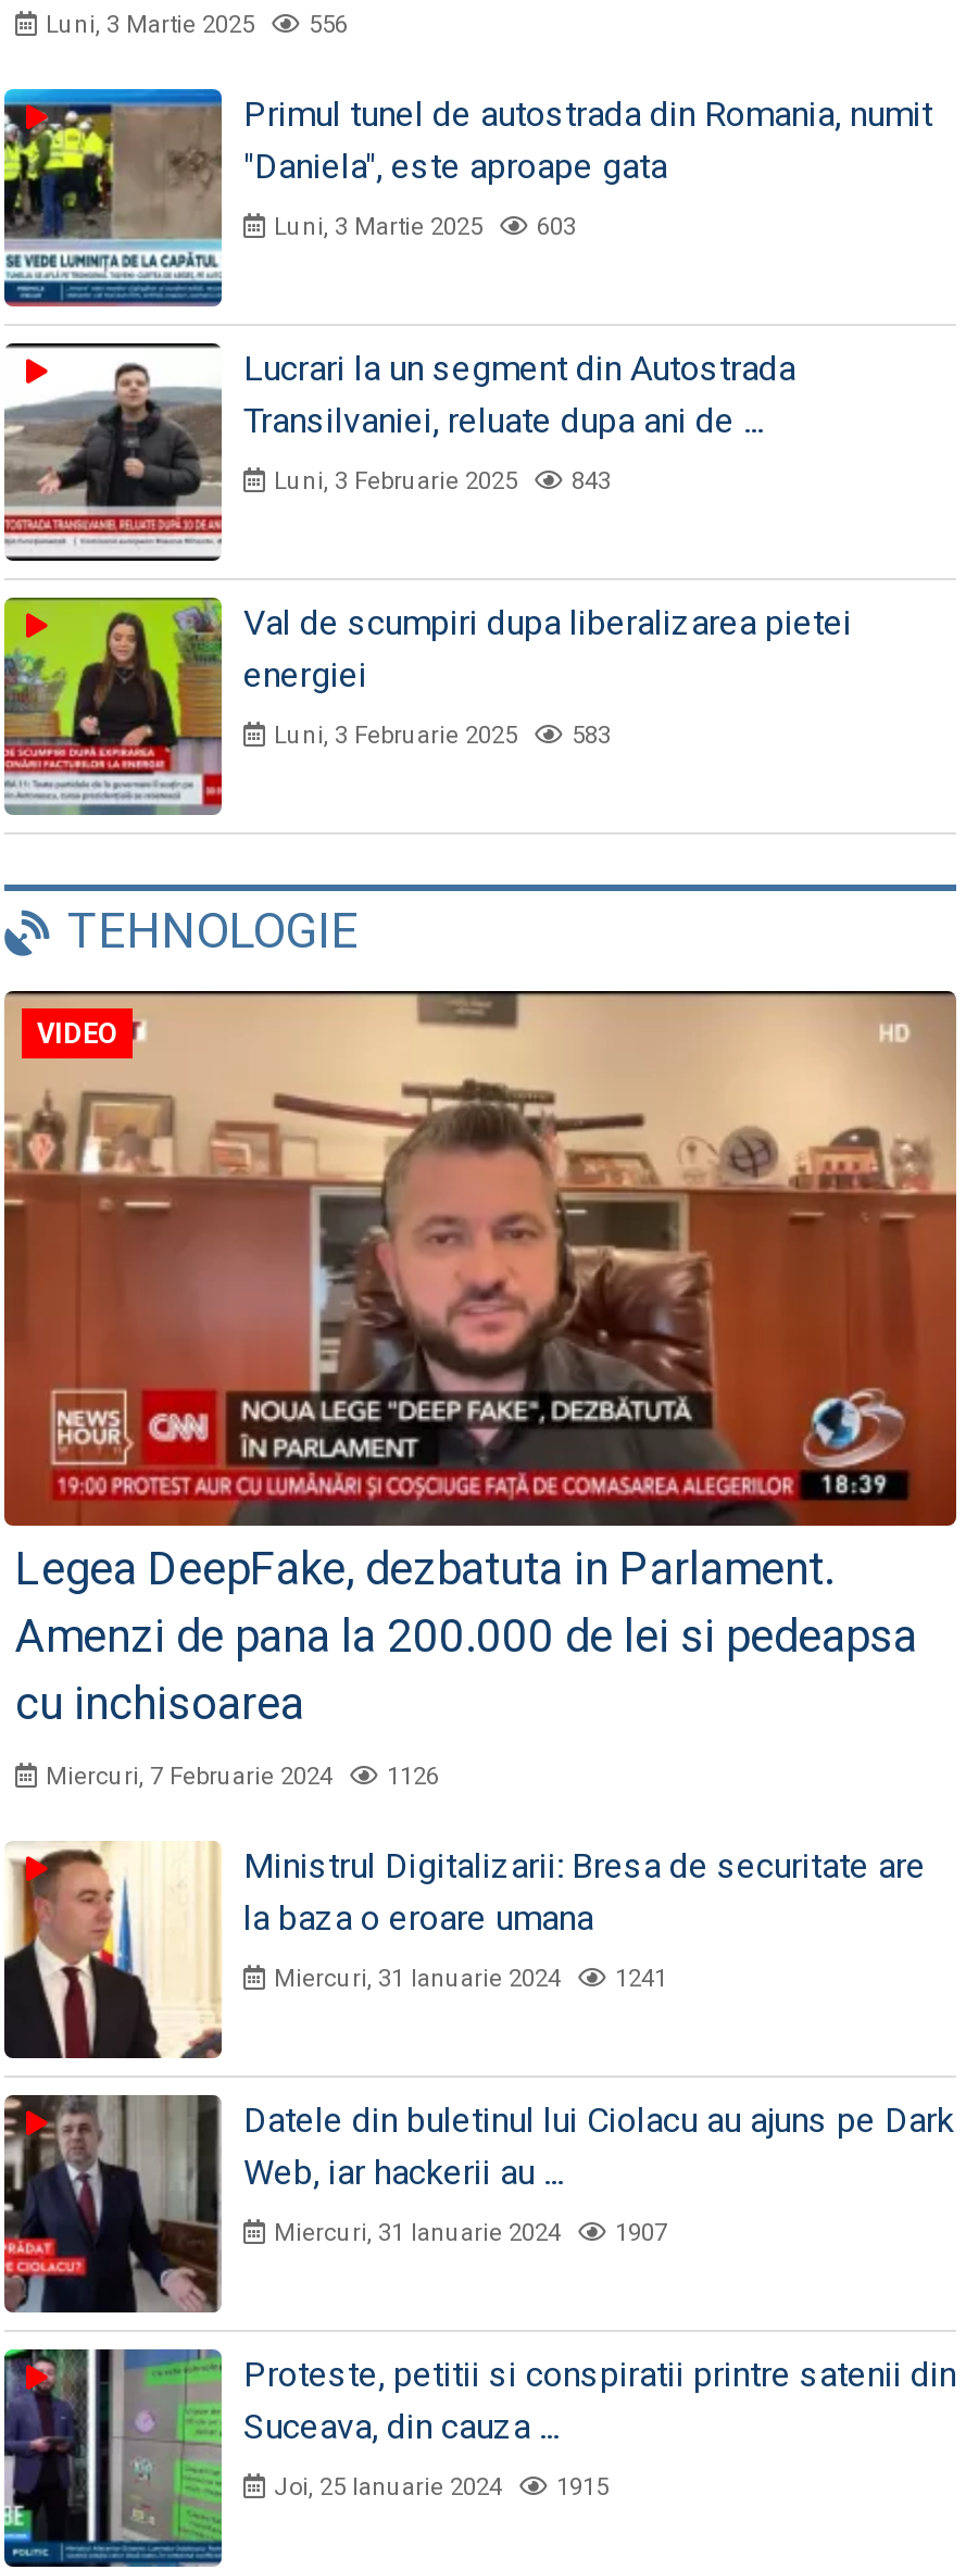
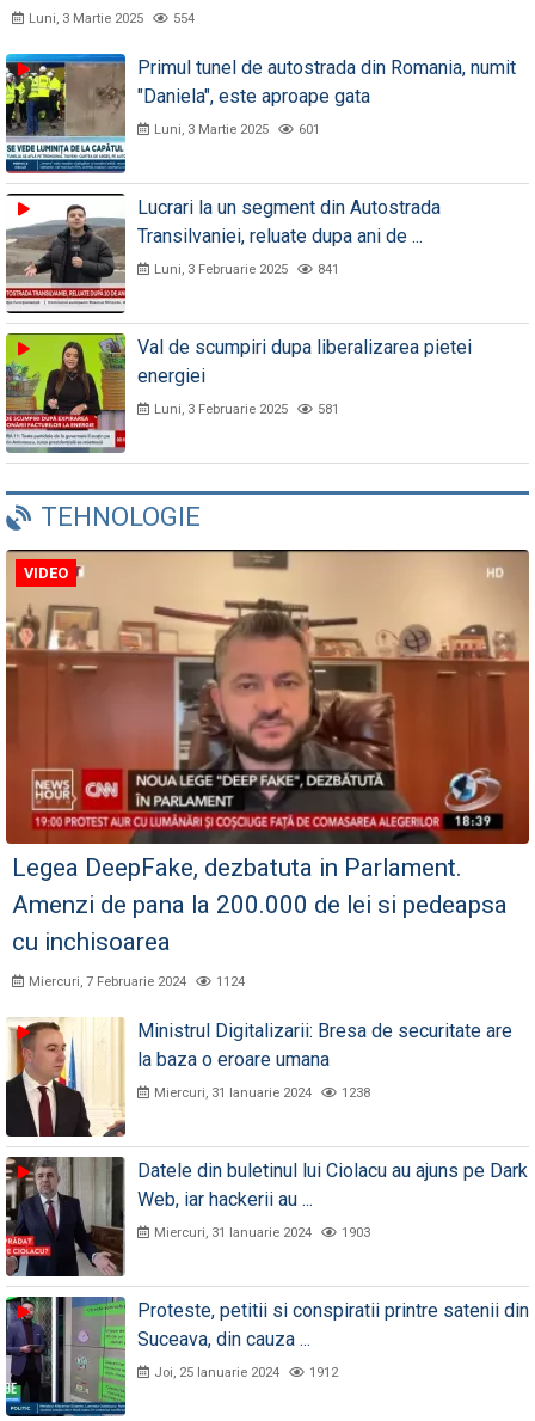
- Luni, 3 Martie 2025 556
+ Luni, 3 Martie 2025 554

- Luni, 3 Martie 2025 603
+ Luni, 3 Martie 2025 601

- Luni, 3 Februarie 2025 843
+ Luni, 3 Februarie 2025 841

- Luni, 3 Februarie 2025 583
+ Luni, 3 Februarie 2025 581

- Miercuri, 7 Februarie 2024 1126
+ Miercuri, 7 Februarie 2024 1124

- Miercuri, 31 Ianuarie 2024 1241
+ Miercuri, 31 Ianuarie 2024 1238

- Miercuri, 31 Ianuarie 2024 1907
+ Miercuri, 31 Ianuarie 2024 1903

- Joi, 25 Ianuarie 2024 1915
+ Joi, 25 Ianuarie 2024 1912
